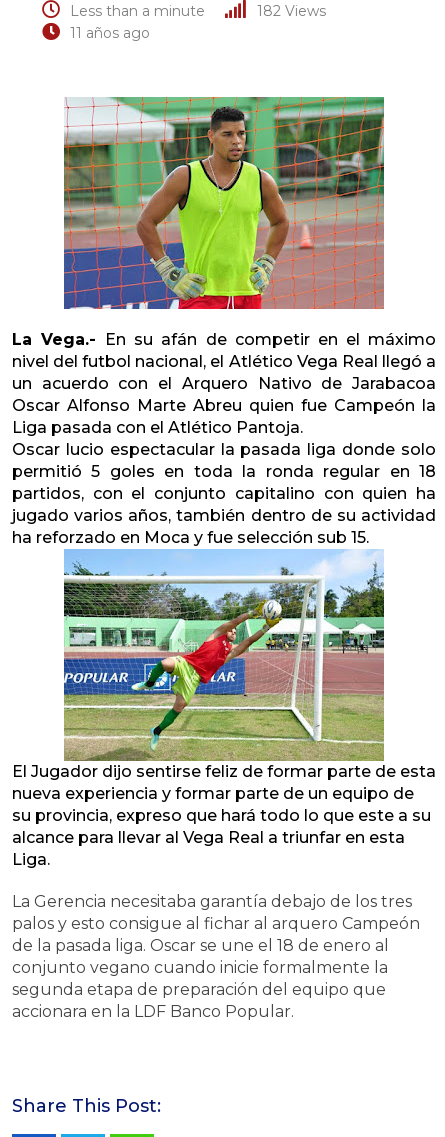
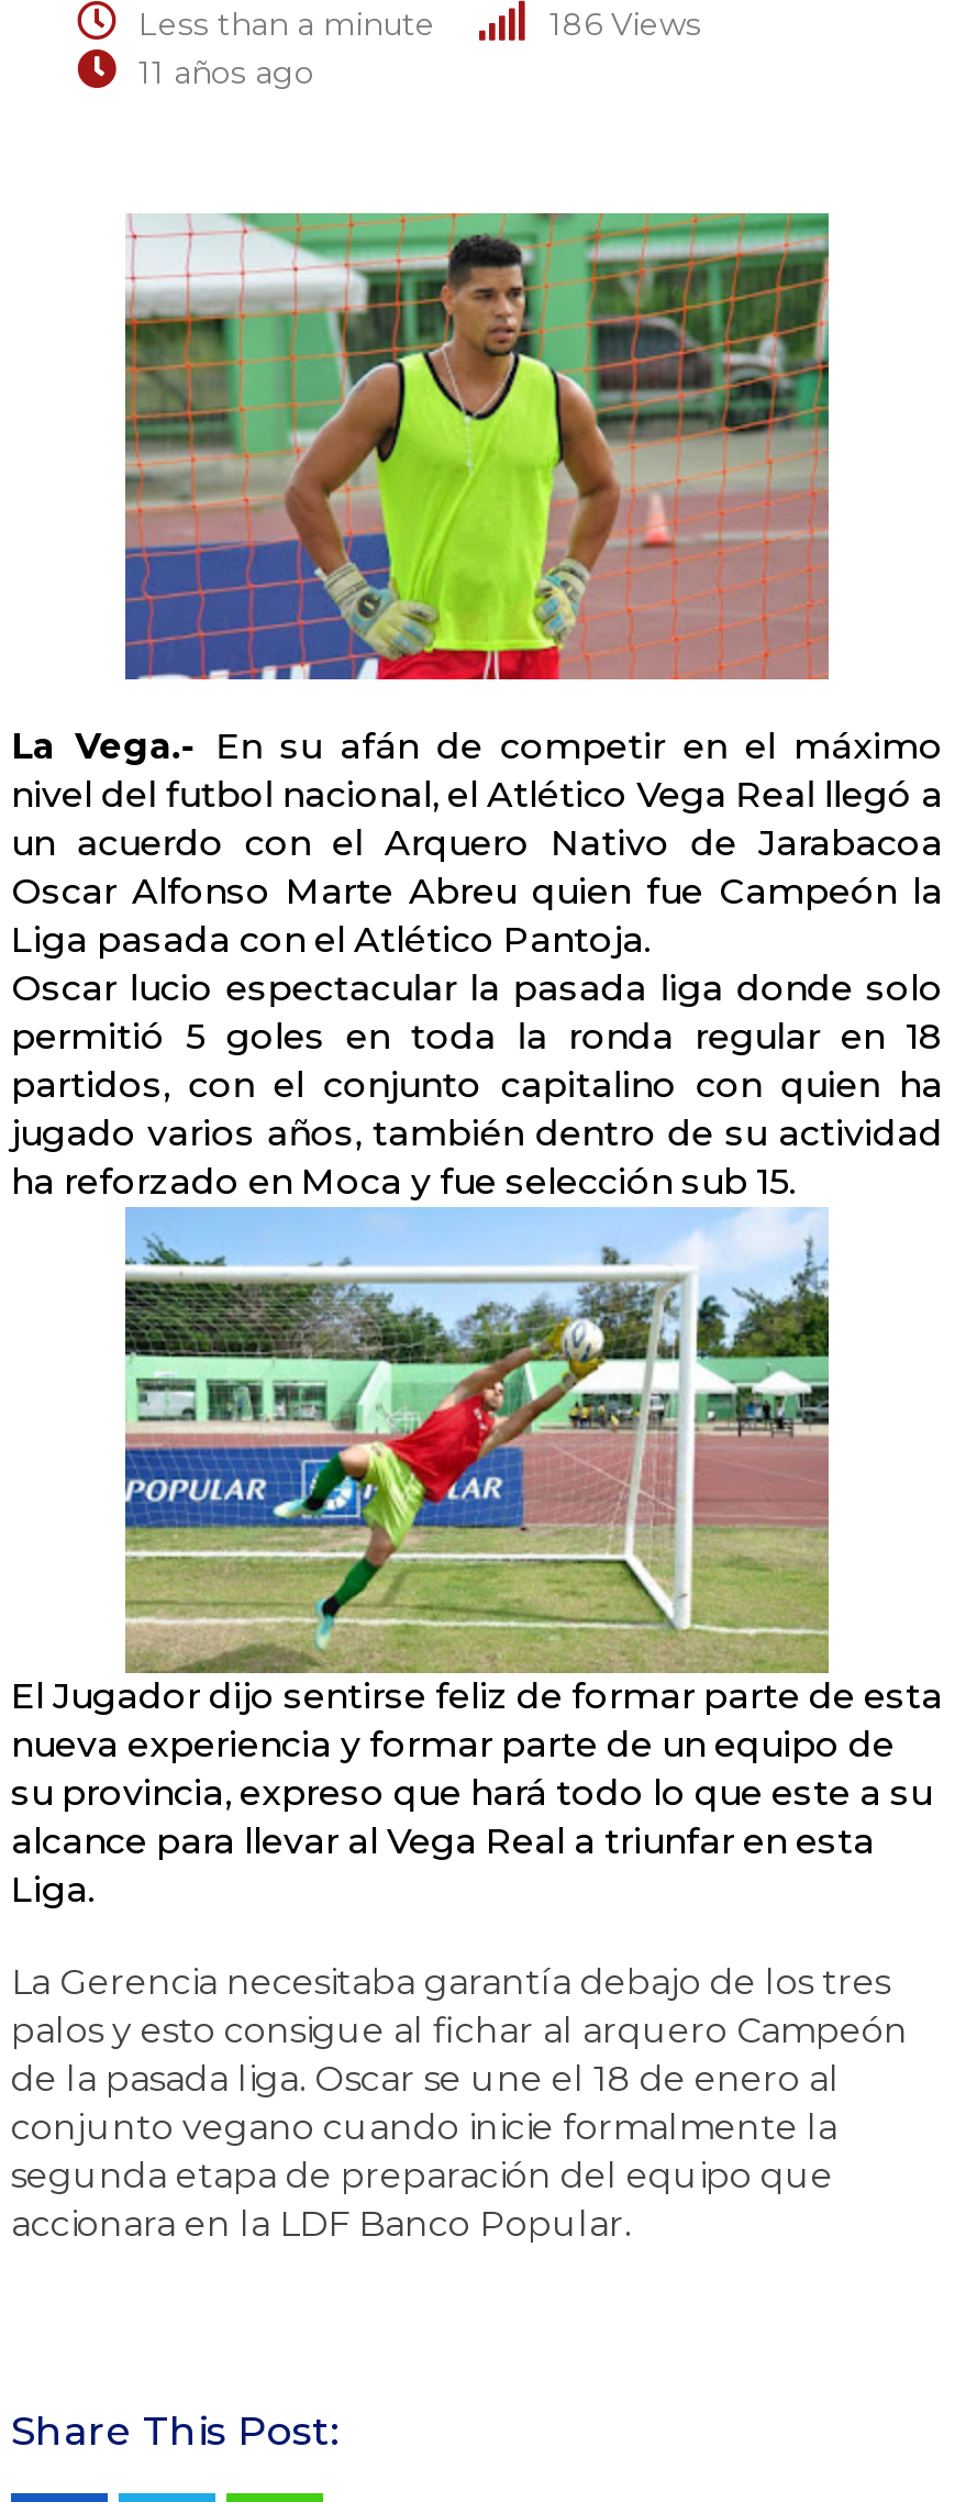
- 182 Views
+ 186 Views
